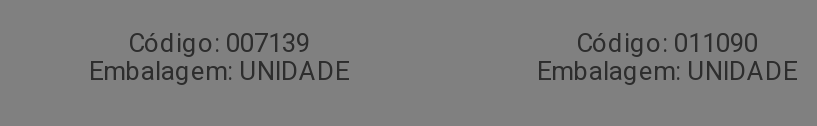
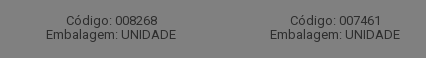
- Código: 007139
+ Código: 008268

- Código: 011090
+ Código: 007461
